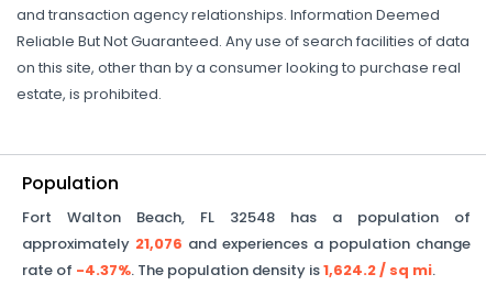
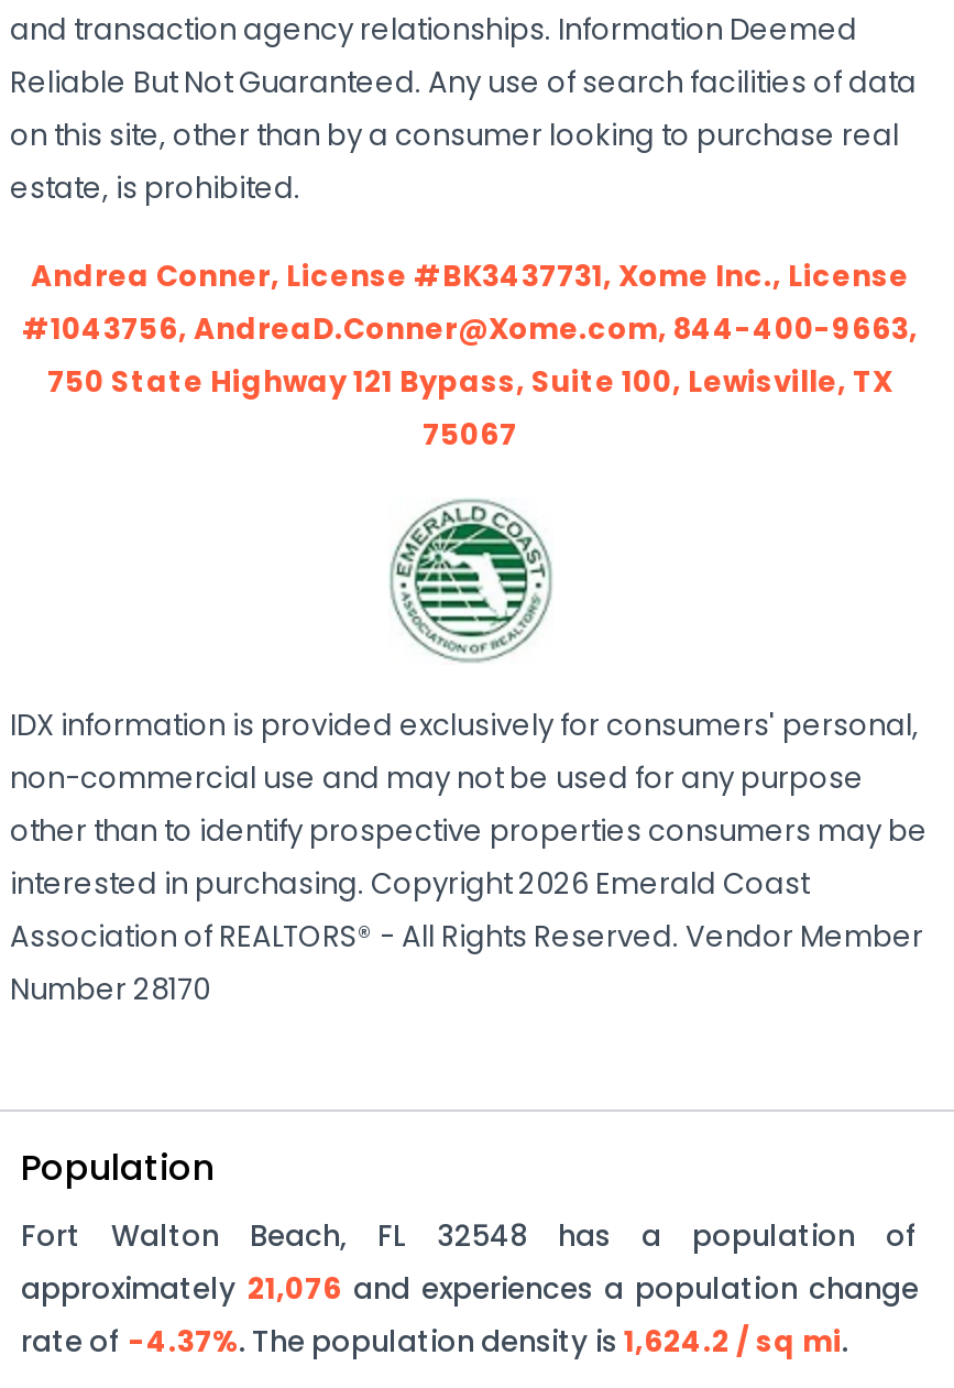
+ [image]
+ IDX information is provided exclusively for consumers' personal,
+ non-commercial use and may not be used for any purpose
+ other than to identify prospective properties consumers may be
+ interested in purchasing. Copyright 2026 Emerald Coast
+ Association of REALTORS® - All Rights Reserved. Vendor Member
+ Number 28170

+ Andrea Conner, License #BK3437731, Xome Inc., License
+ #1043756, AndreaD.Conner@Xome.com, 844-400-9663,
+ 750 State Highway 121 Bypass, Suite 100, Lewisville, TX
+ 75067
